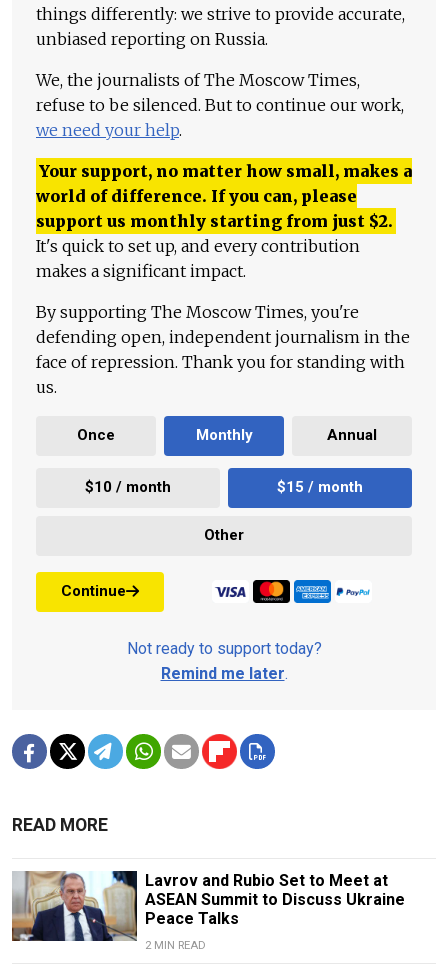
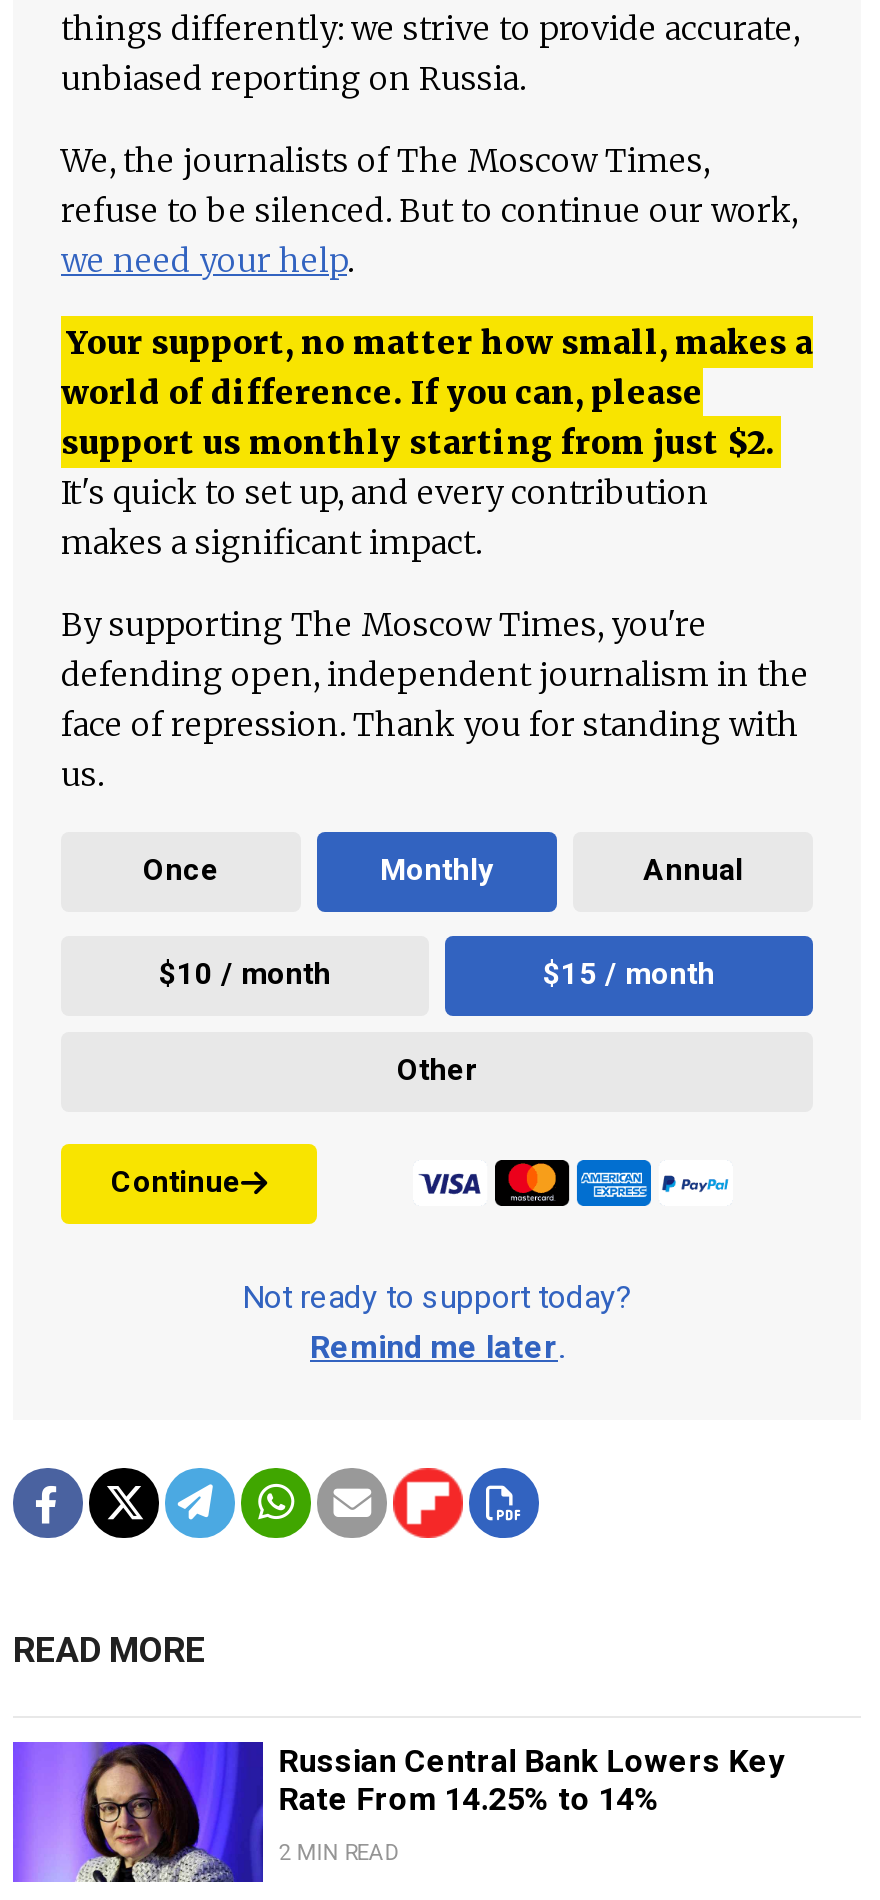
- [image]
- Lavrov and Rubio Set to Meet at
- ASEAN Summit to Discuss Ukraine
- Peace Talks
+ [image]
+ Russian Central Bank Lowers Key
+ Rate From 14.25% to 14%
